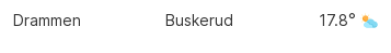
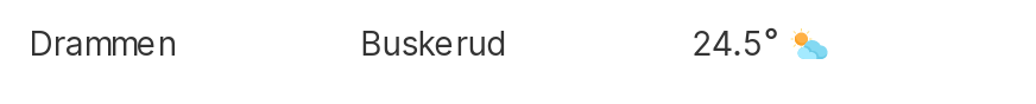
- 17.8
+ 24.5
